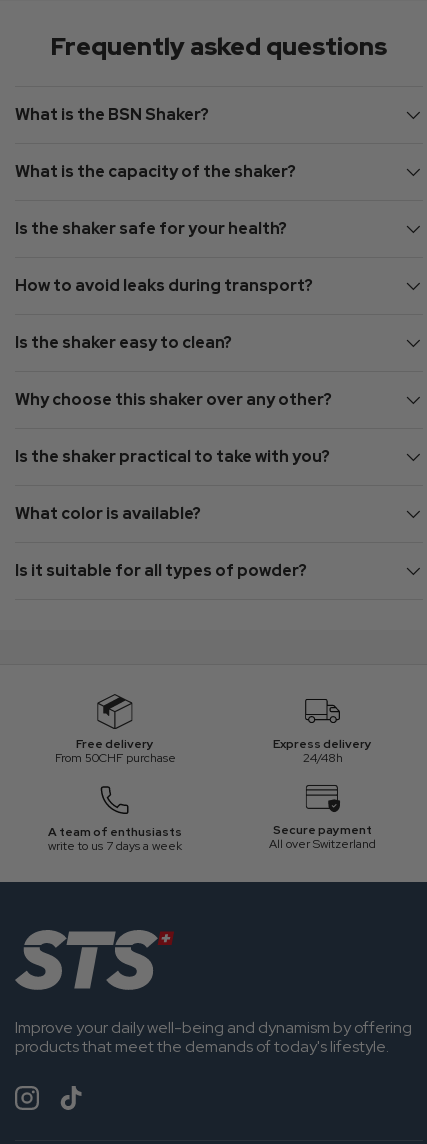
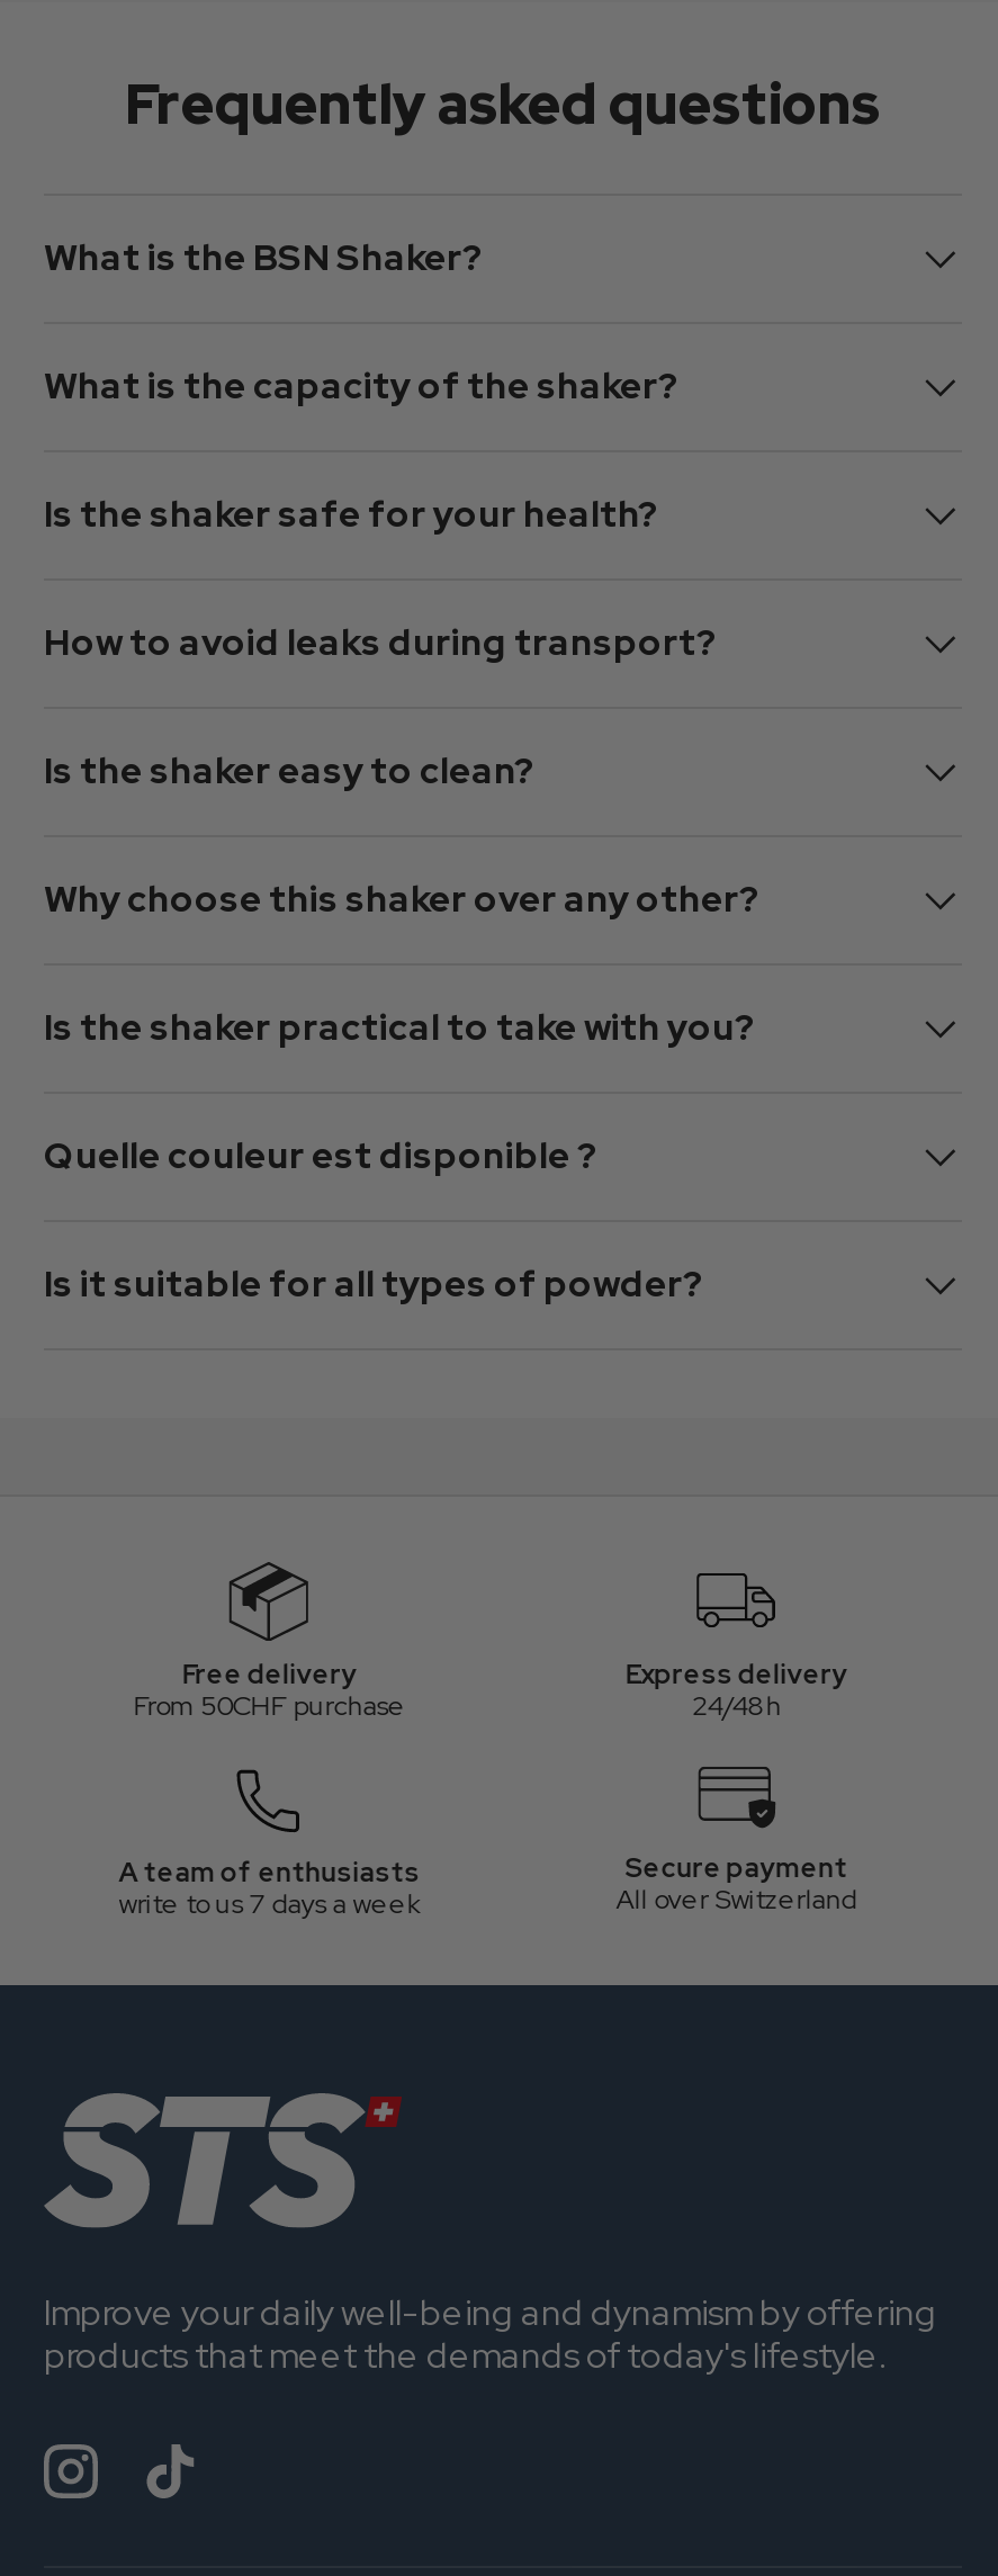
- What color is available?
+ Quelle couleur est disponible ?
